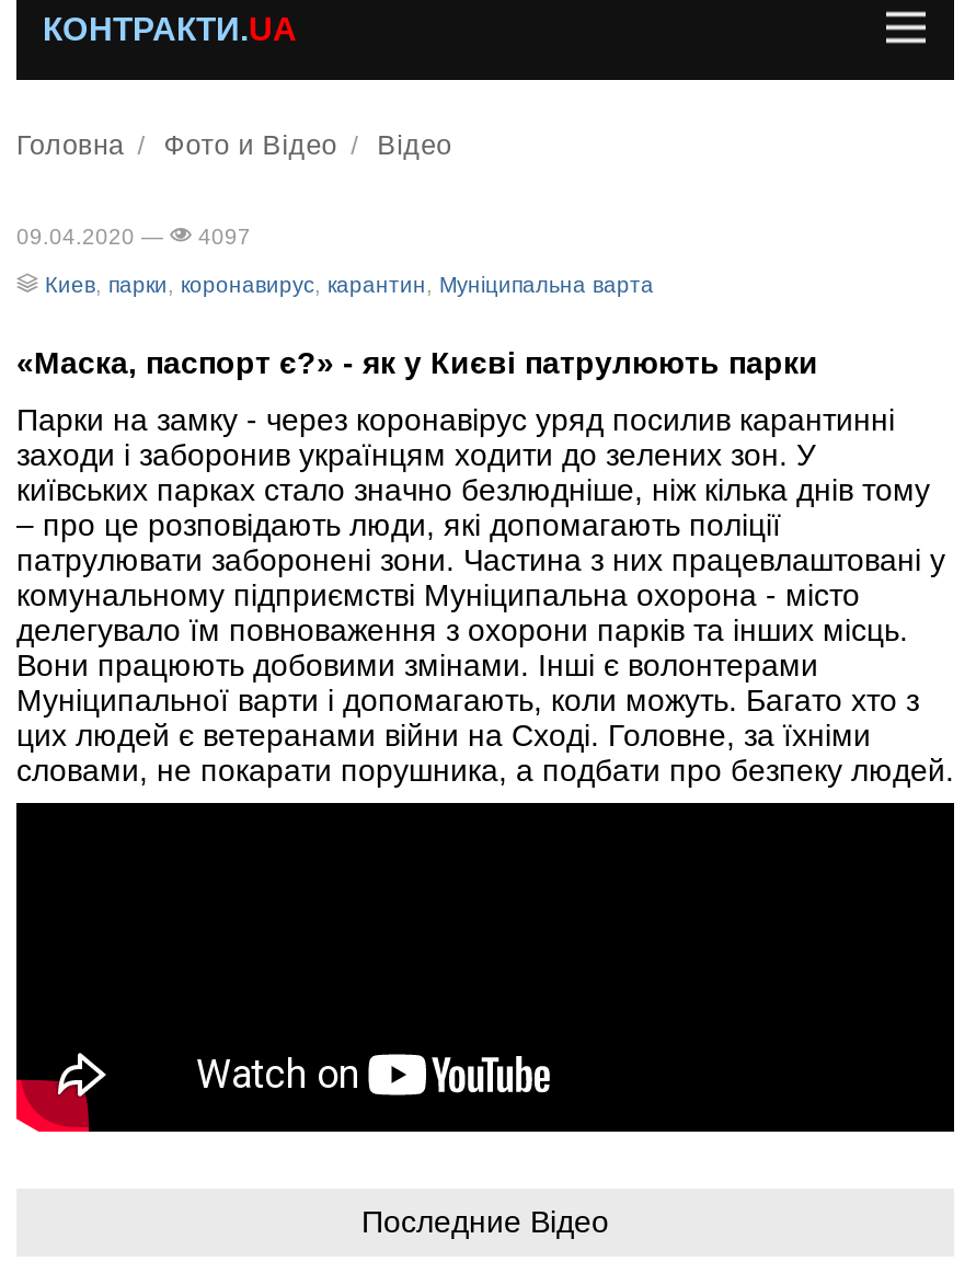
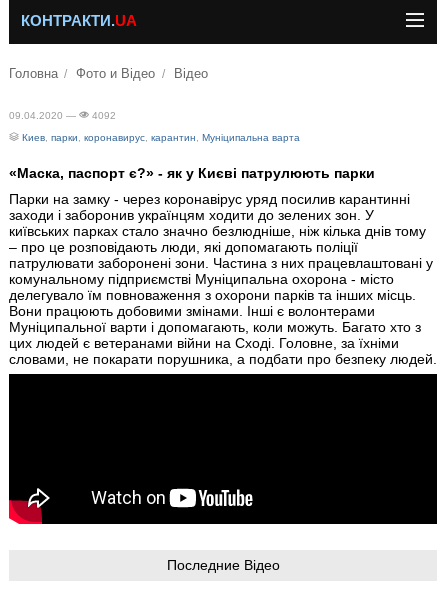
- 09.04.2020 — 4097
+ 09.04.2020 — 4092
